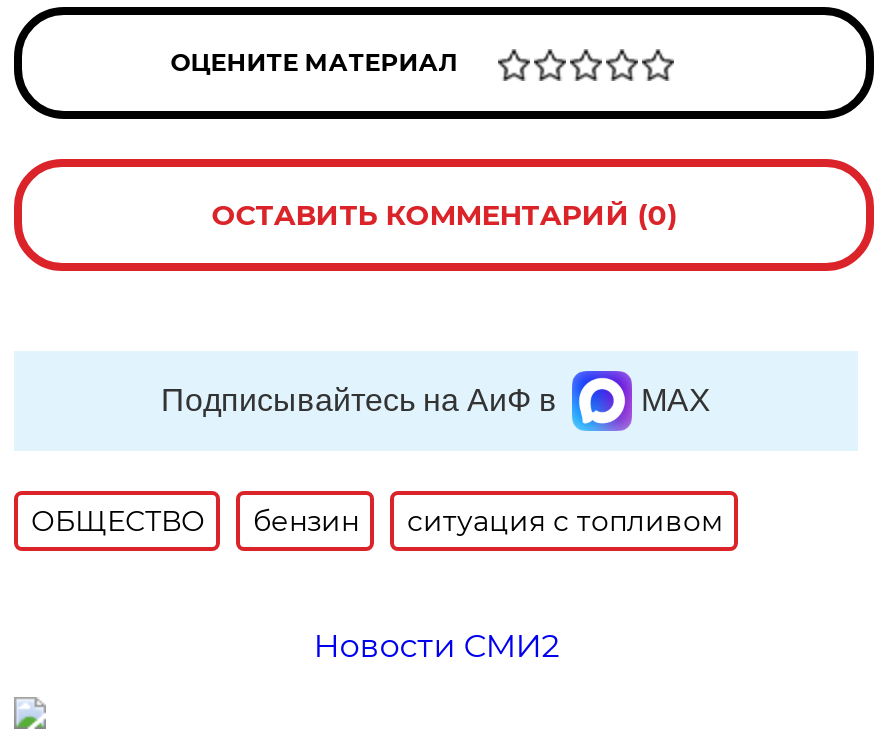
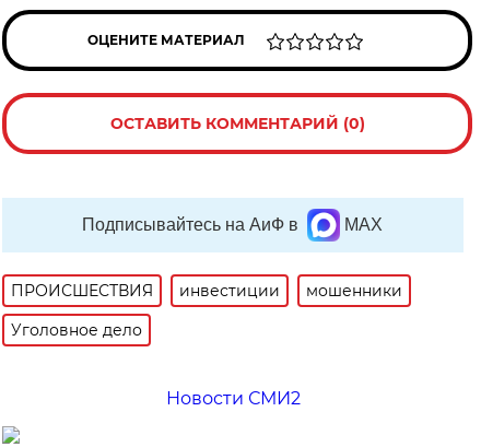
- ОБЩЕСТВО
- бензин
- ситуация с топливом
+ ПРОИСШЕСТВИЯ
+ инвестиции
+ мошенники
+ Уголовное дело
